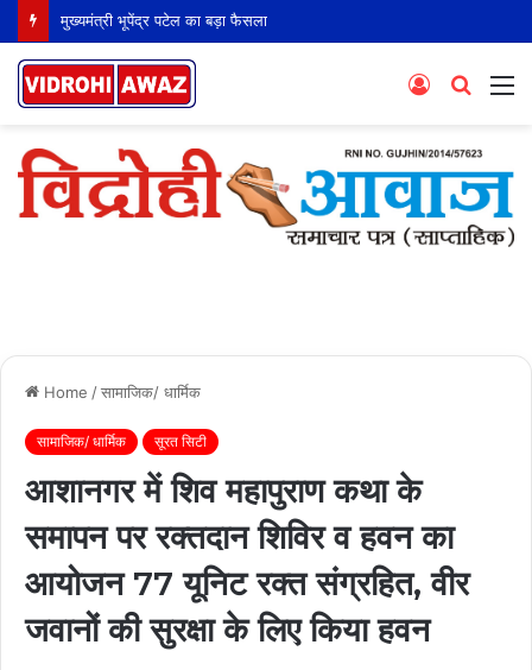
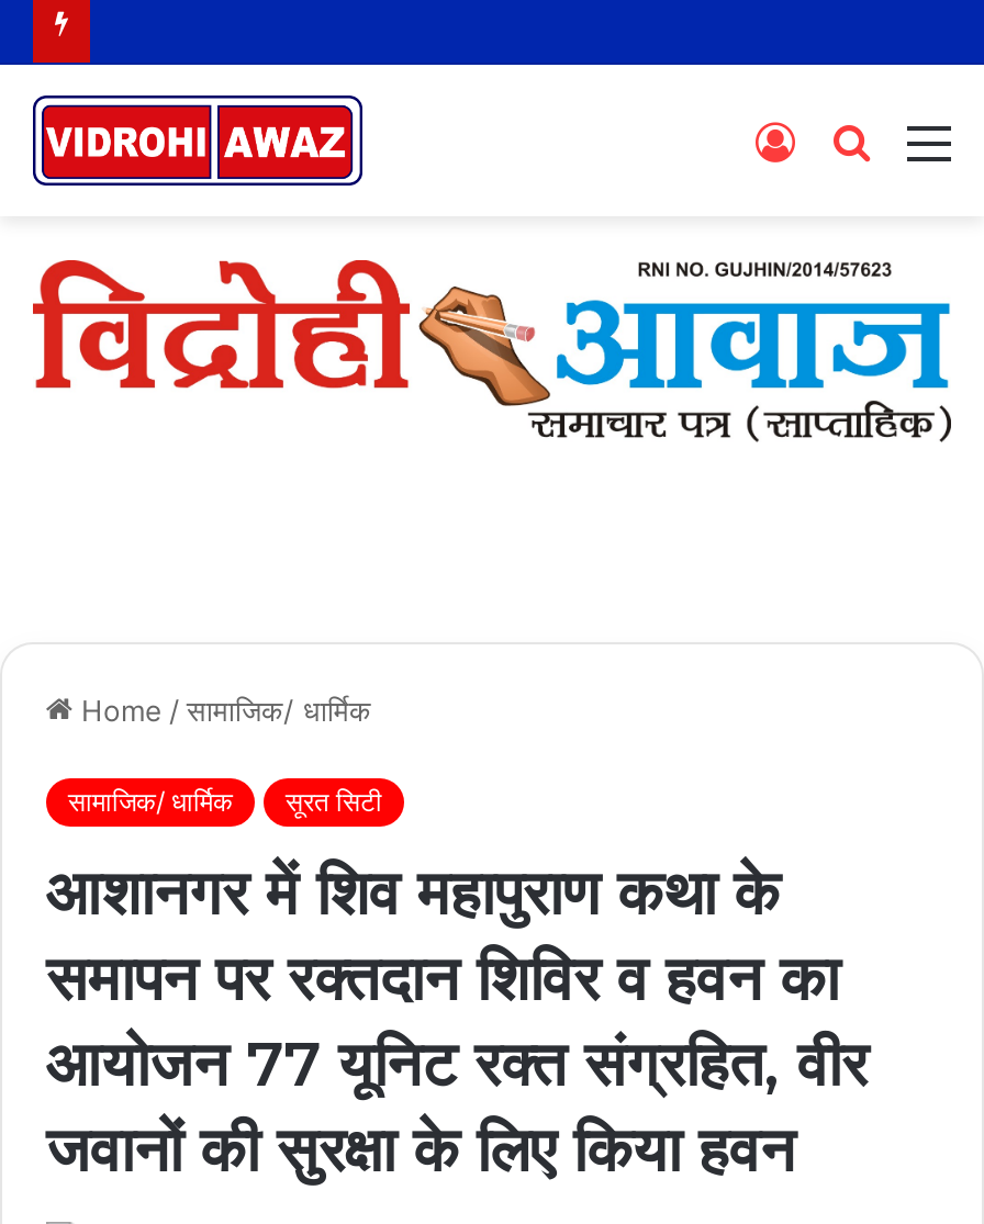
- मुख्यमंत्री भूपेंद्र पटेल का बड़ा फैसला
